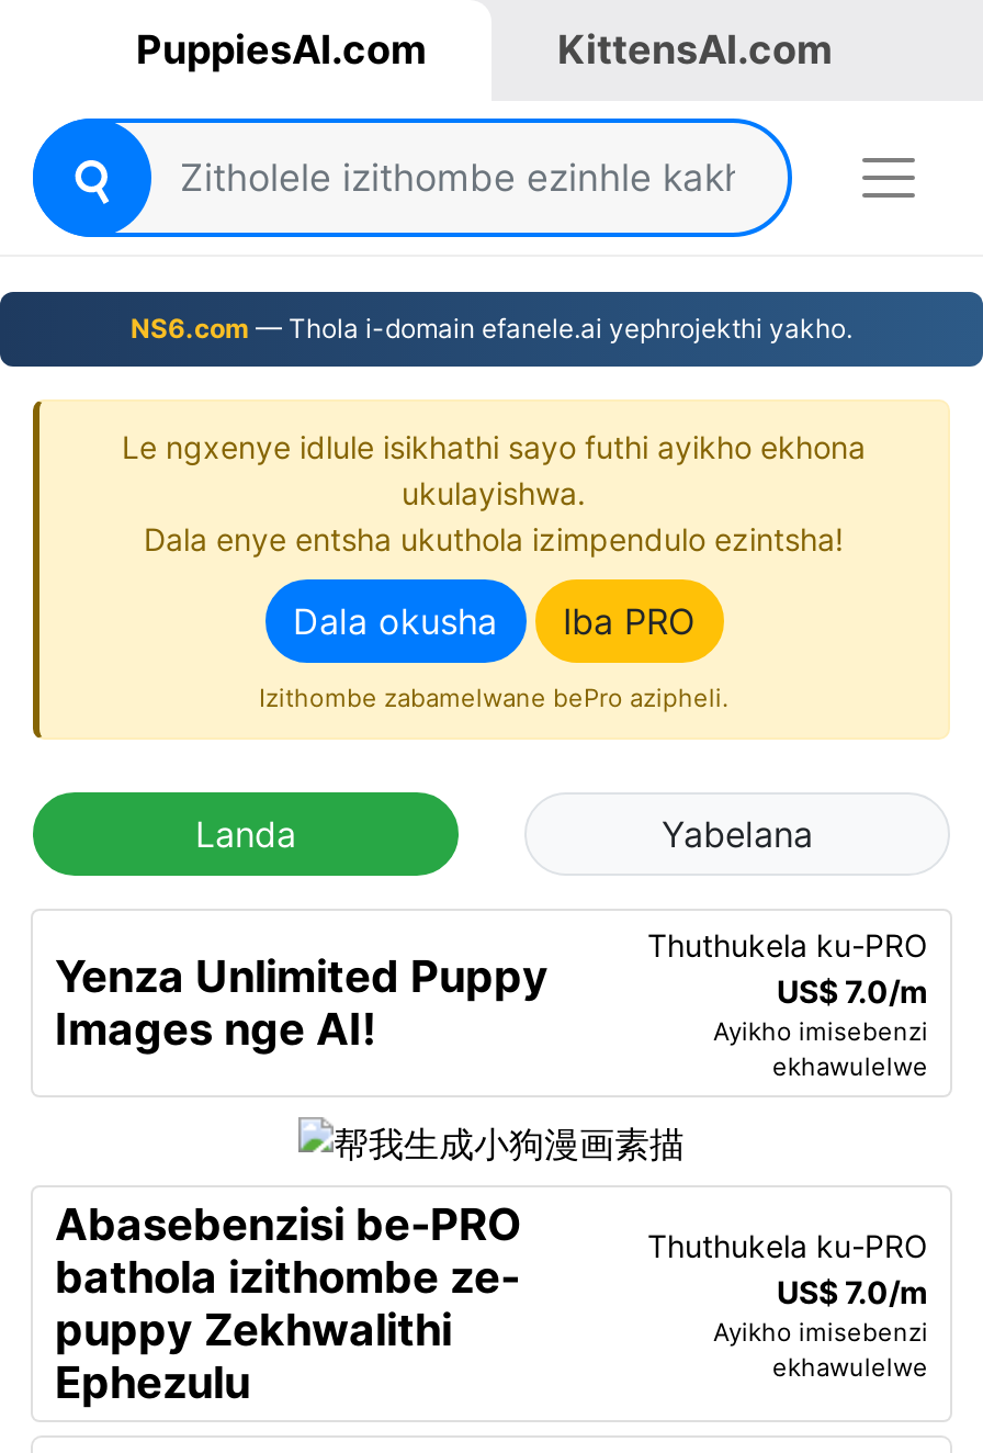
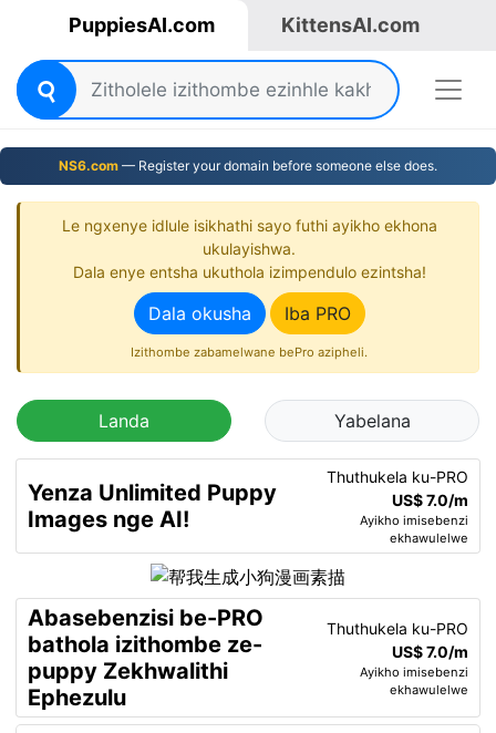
- NS6.com — Thola i-domain efanele.ai yephrojekthi yakho.
+ NS6.com — Register your domain before someone else does.
